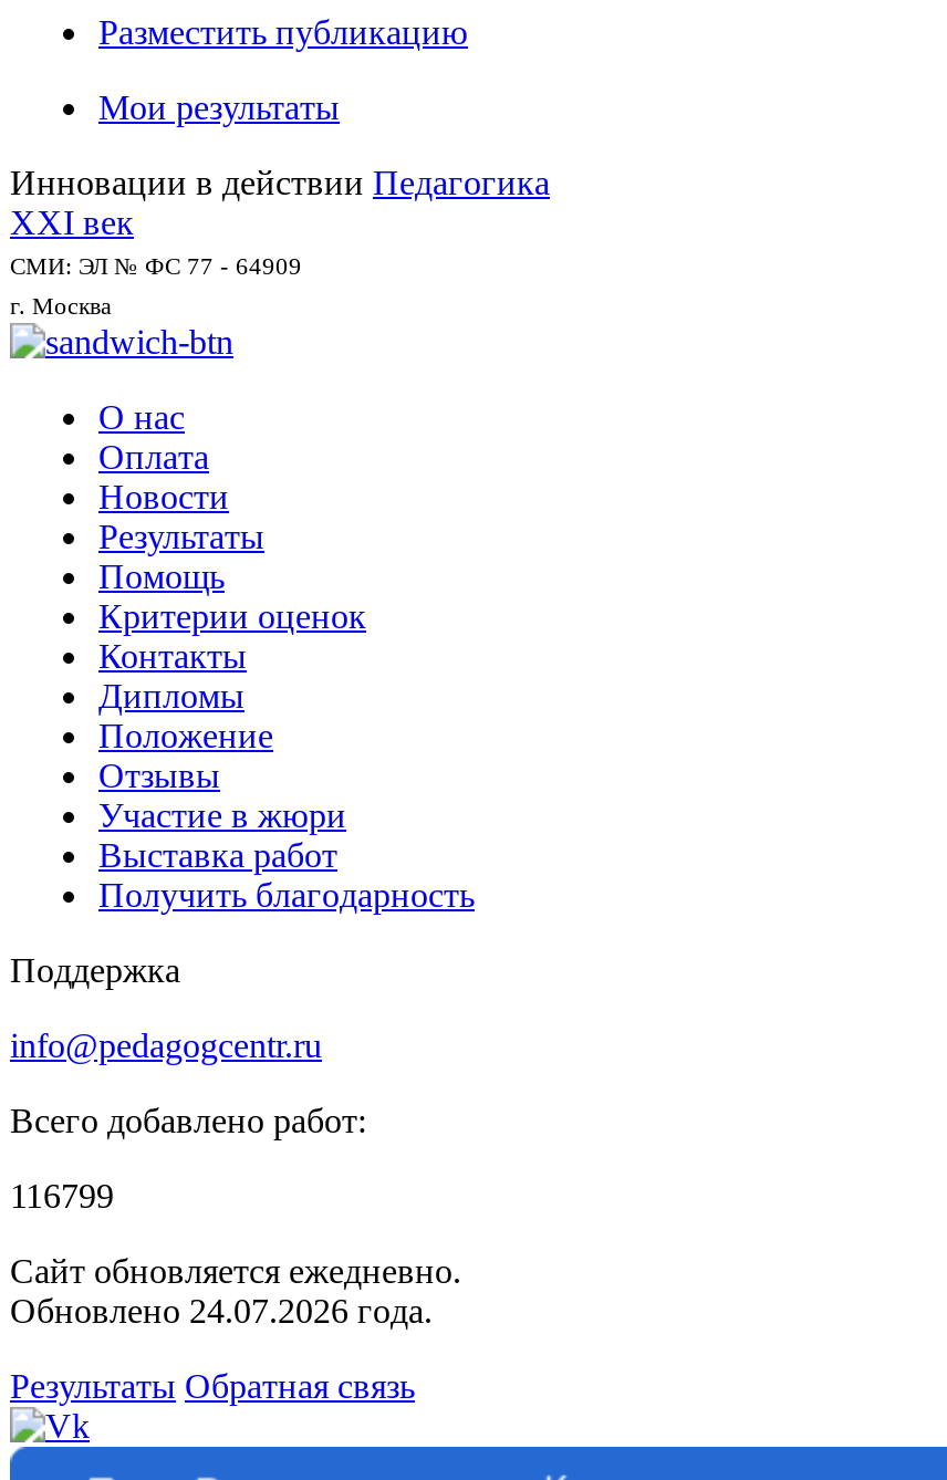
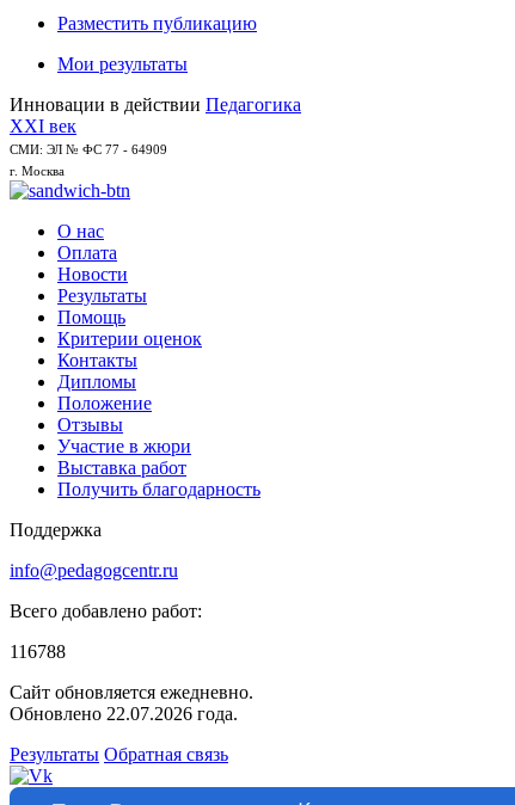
- 116799
+ 116788

- Обновлено 24.07.2026 года.
+ Обновлено 22.07.2026 года.
